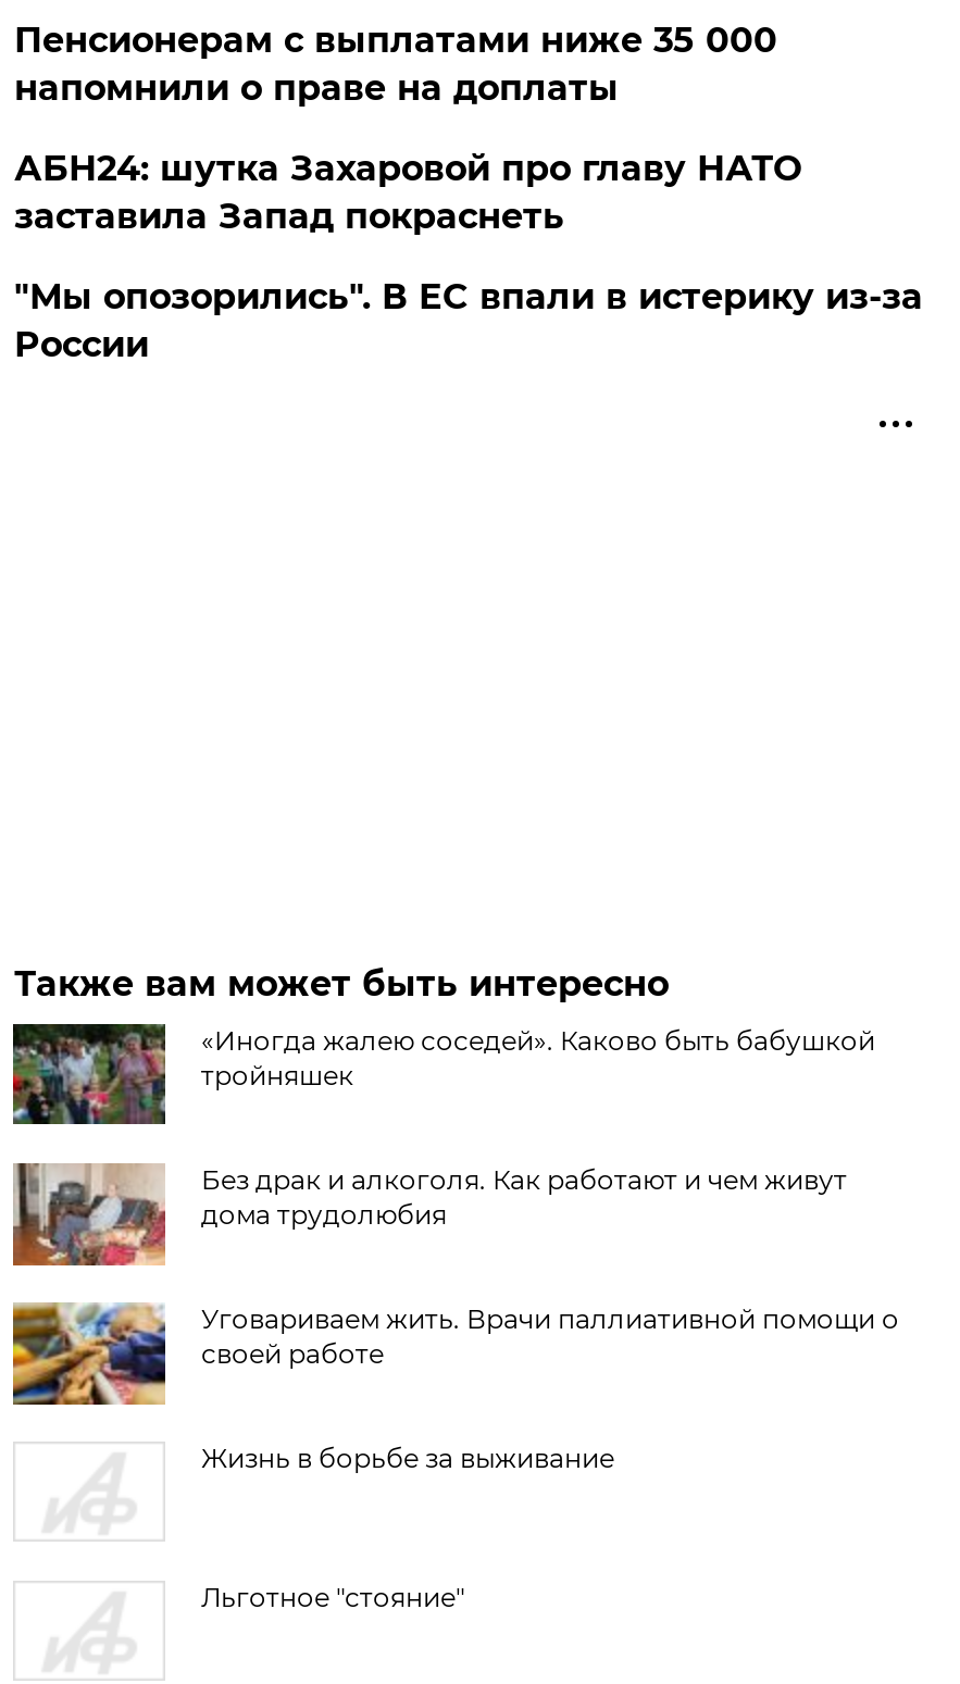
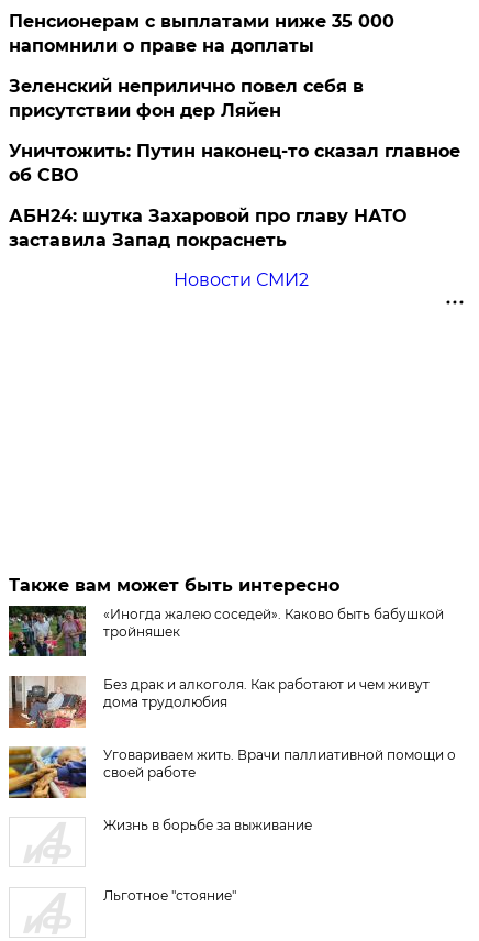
+ Зеленский неприлично повел cебя в
+ присутствии фон дер Ляйен
+ Уничтожить: Путин наконец-то сказал главное
+ об СВО

moved down: АБН24: шутка Захаровой про главу НАТО | заставила Запад покраснеть

- "Мы опозорились". В ЕС впали в истерику из-за
- России
+ Новости СМИ2
